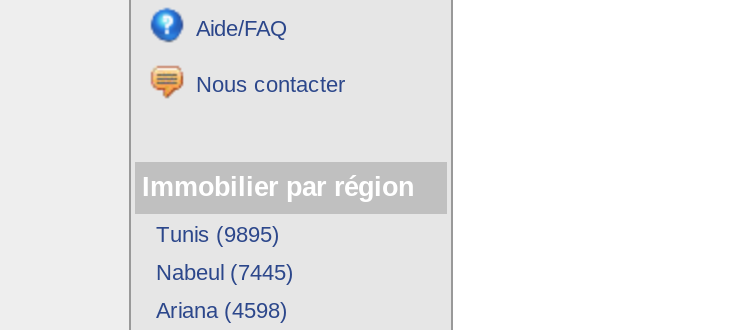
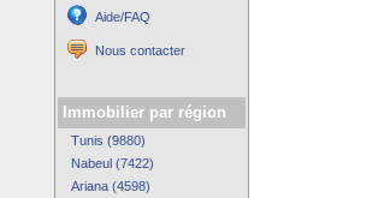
- Tunis (9895)
+ Tunis (9880)

- Nabeul (7445)
+ Nabeul (7422)
